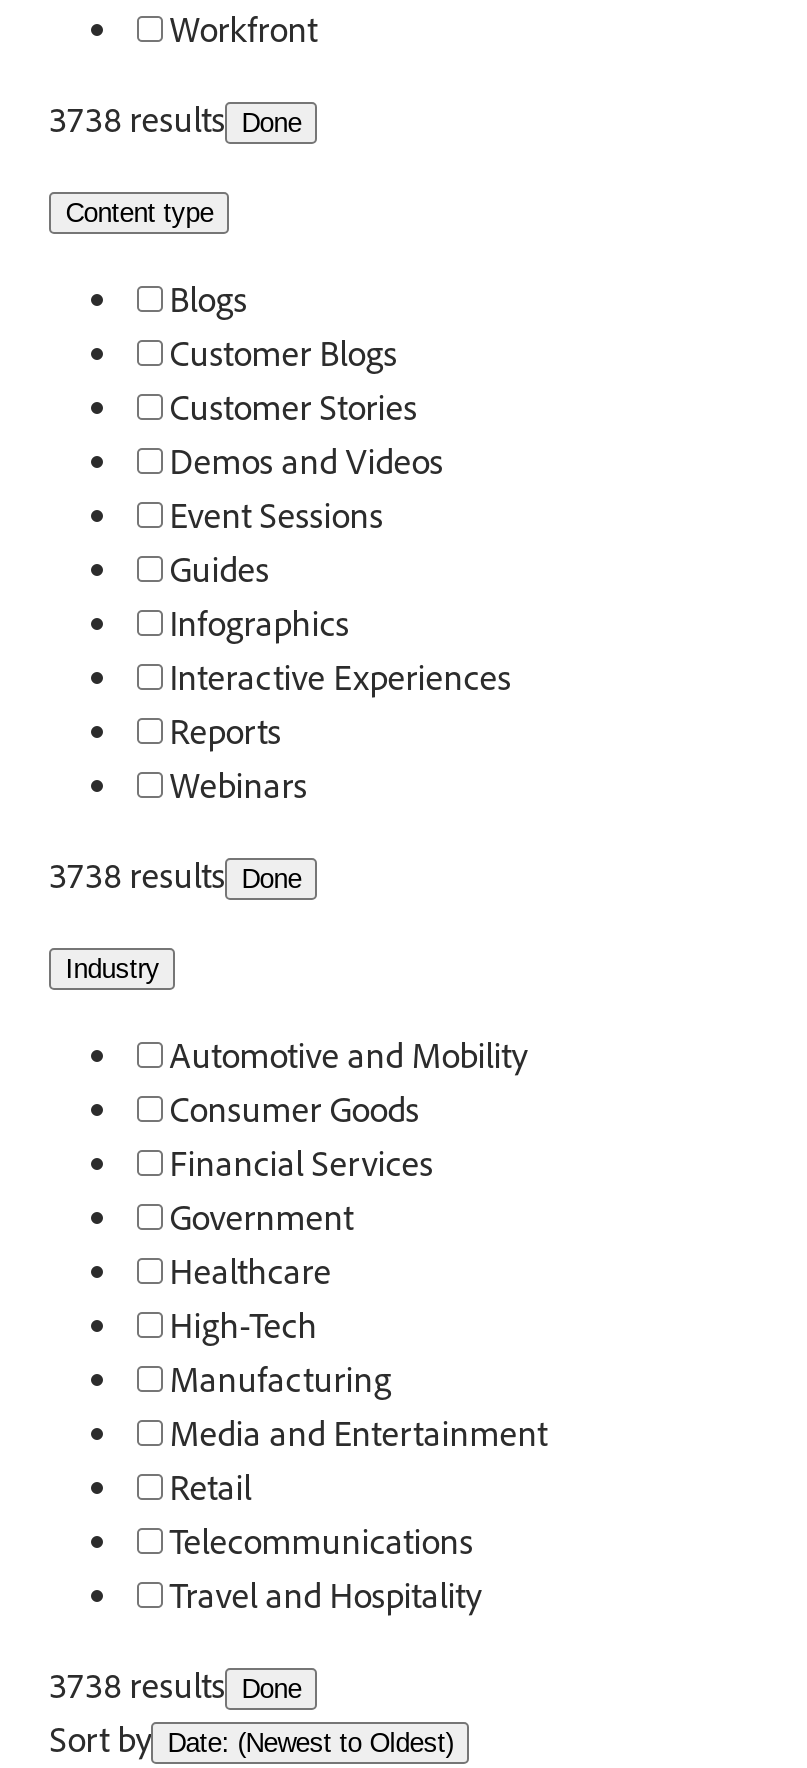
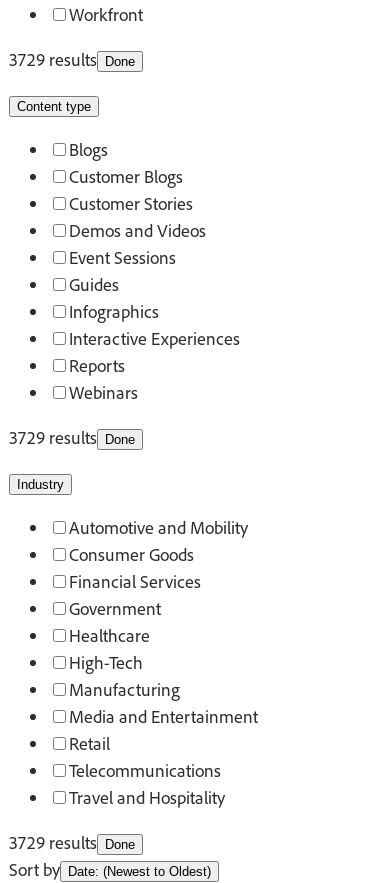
- 3738 results Done
+ 3729 results Done

- 3738 results Done
+ 3729 results Done

- 3738 results Done
+ 3729 results Done
